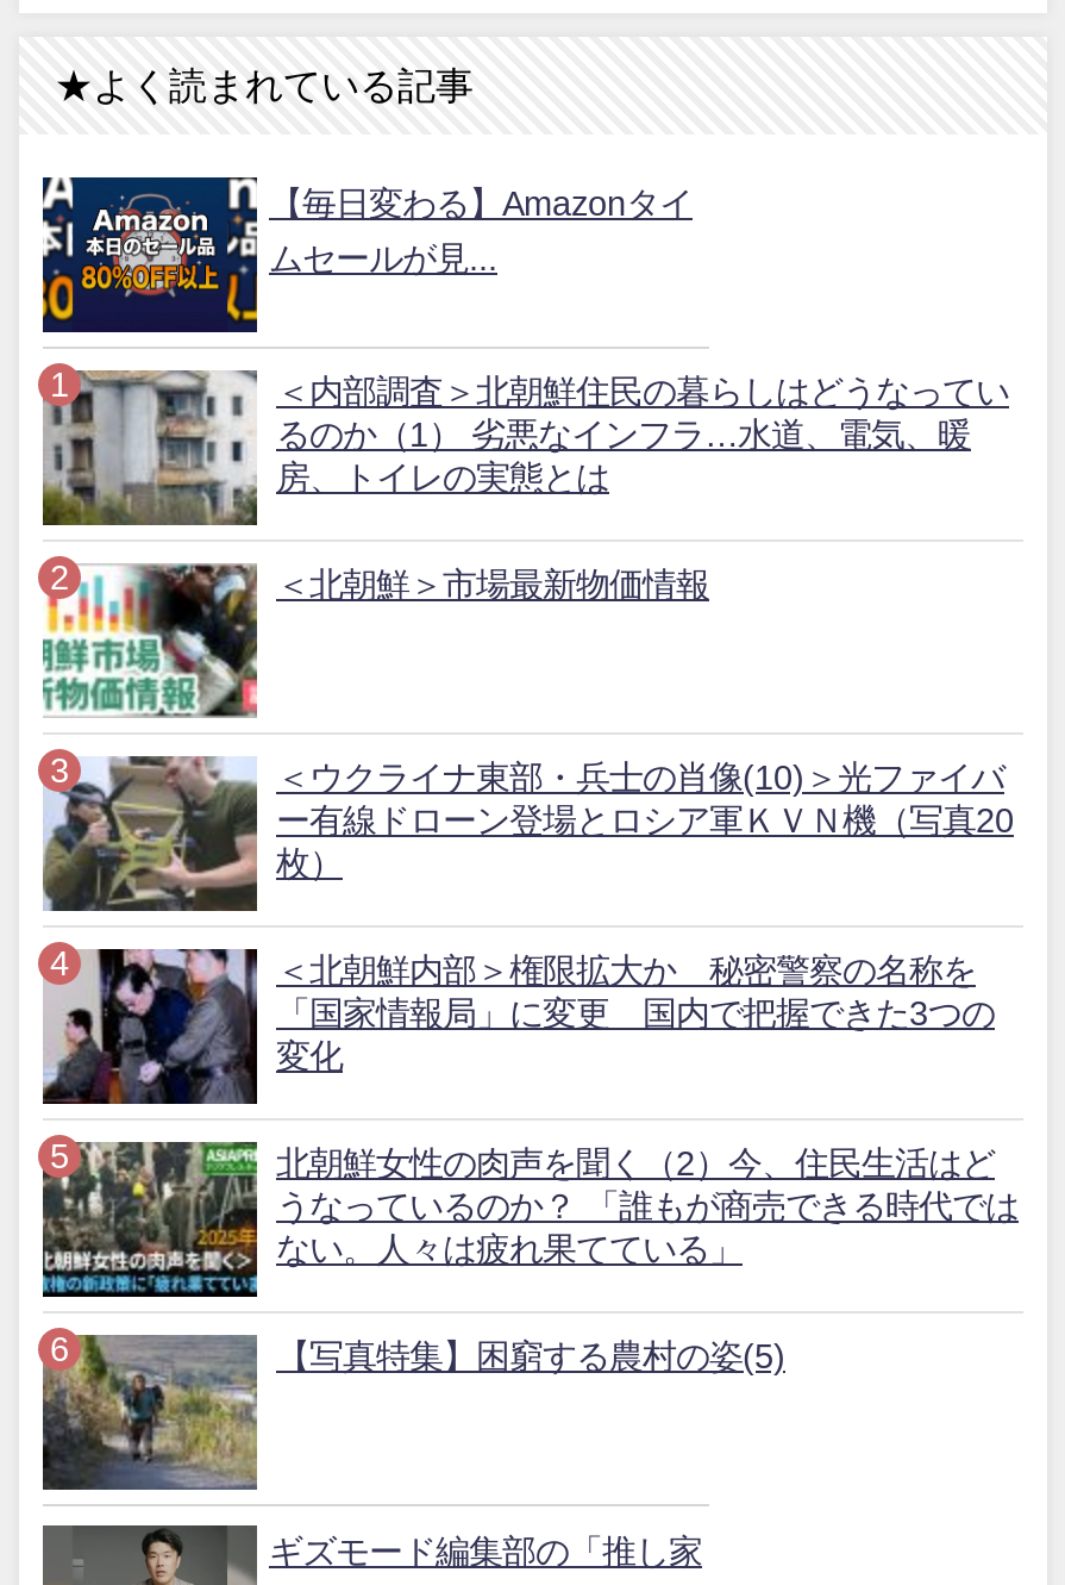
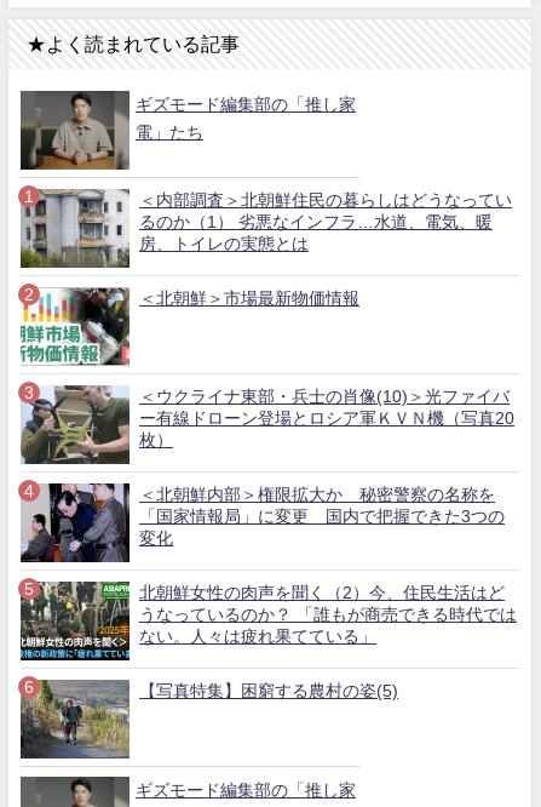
- [image]
- 【毎日変わる】Amazonタイ
+ [image]
+ ギズモード編集部の「推し家

- ムセールが見...
+ 電」たち
